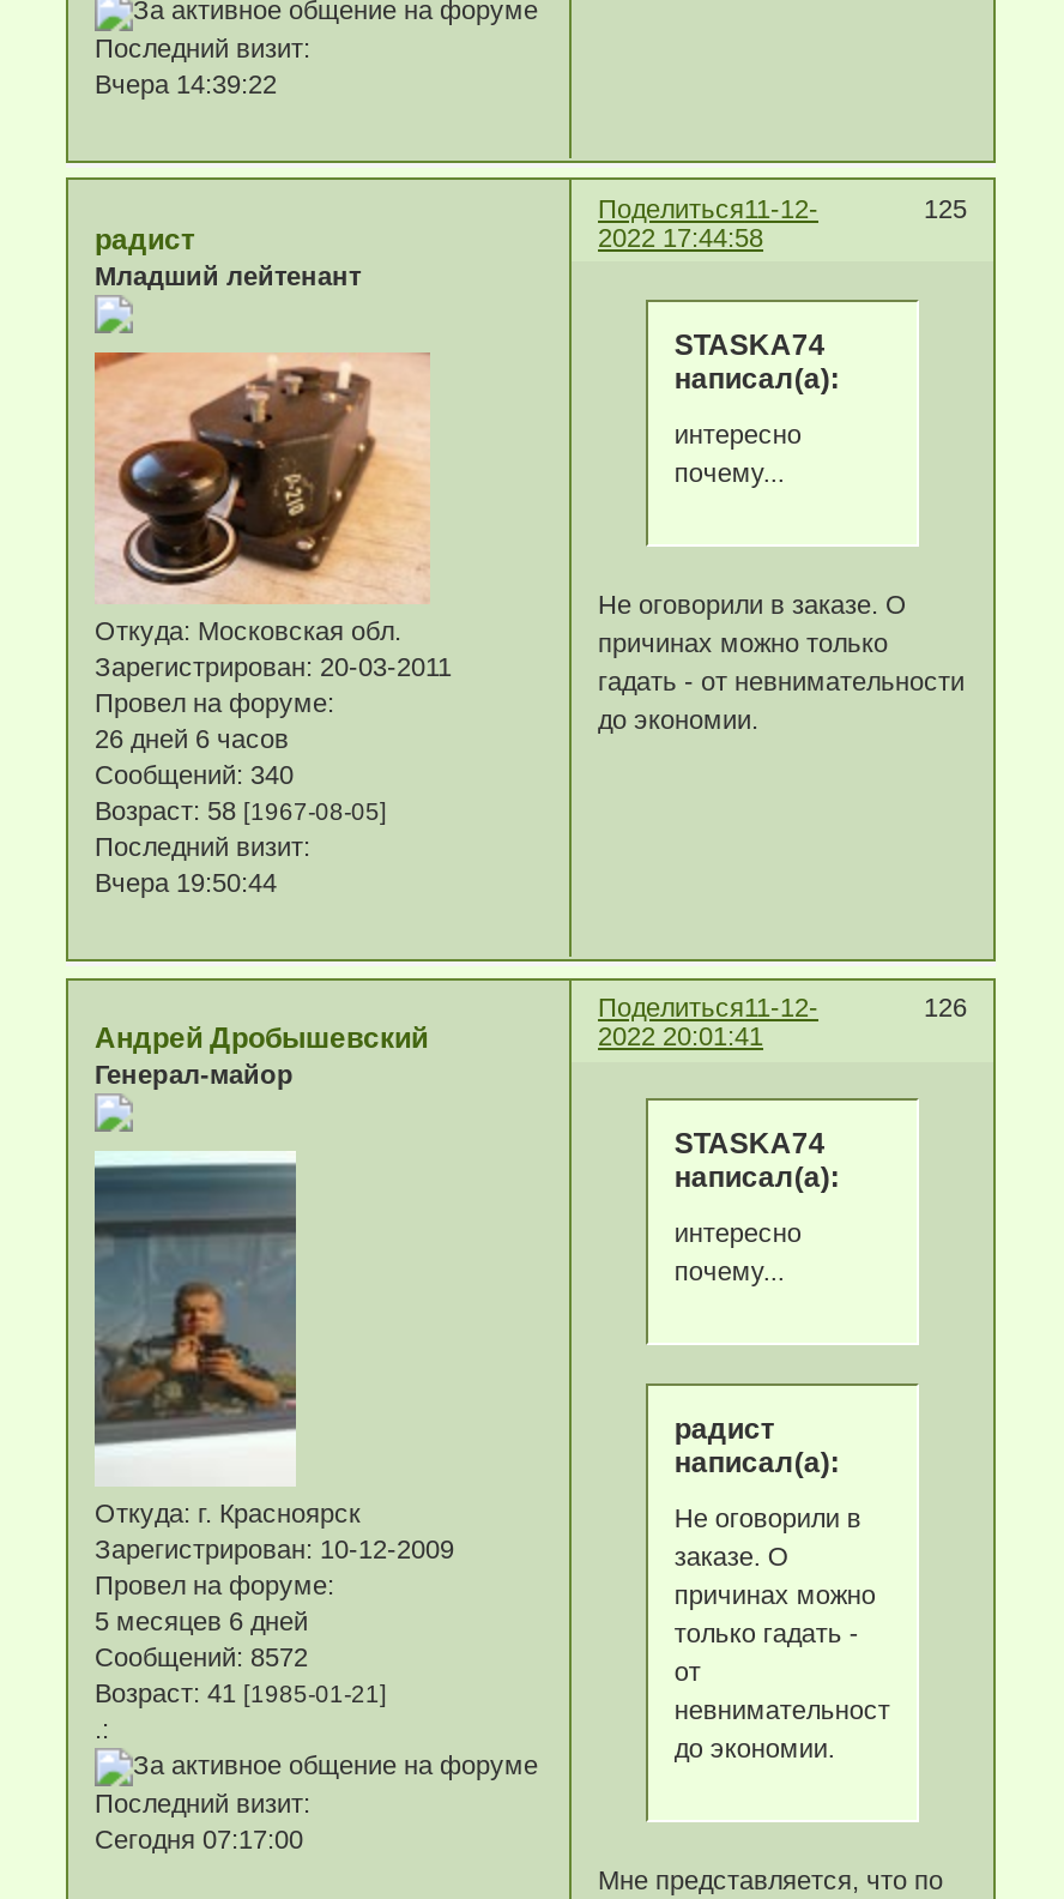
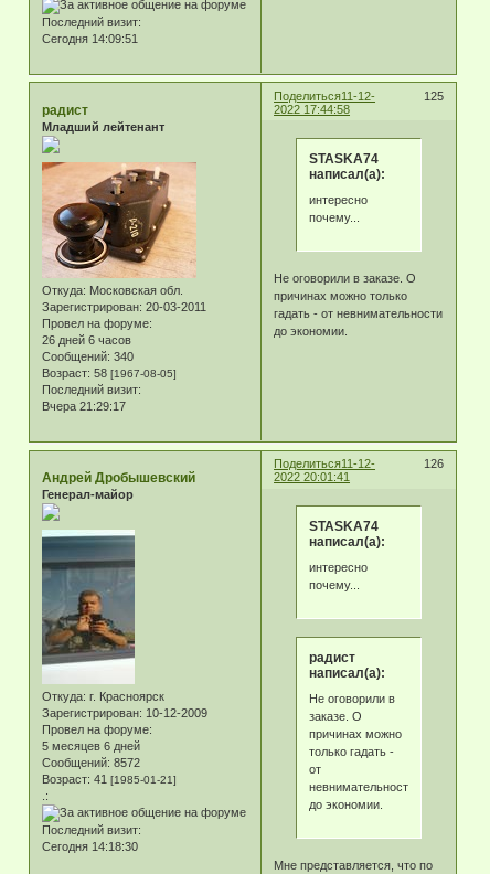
- Вчера 14:39:22
+ Сегодня 14:09:51

- Вчера 19:50:44
+ Вчера 21:29:17

- Сегодня 07:17:00
+ Сегодня 14:18:30
